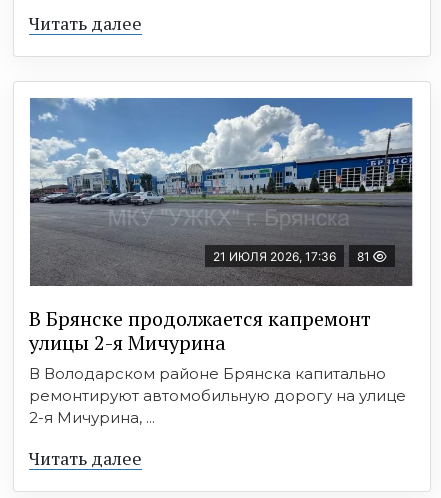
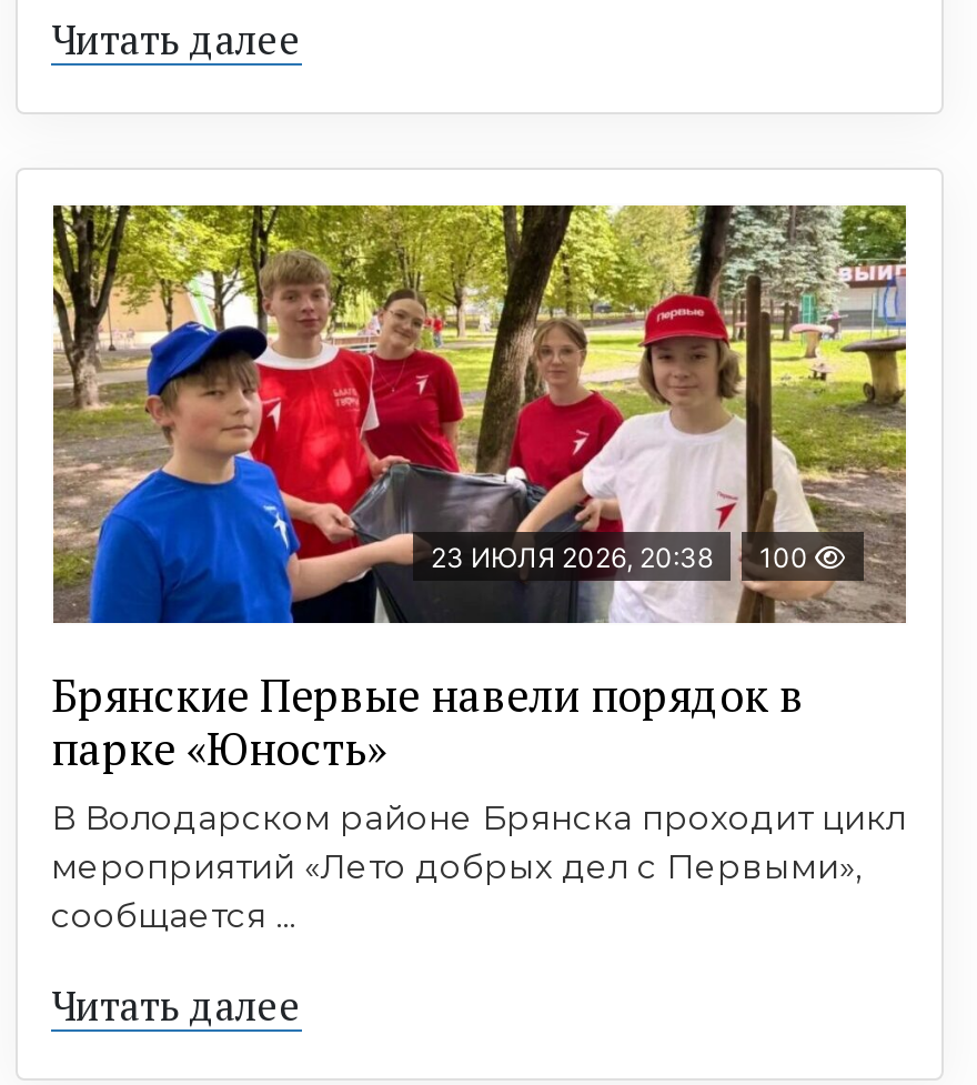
- [image]
- 21 ИЮЛЯ 2026, 17:36
- 81
+ [image]
+ 23 ИЮЛЯ 2026, 20:38
+ 100

- В Брянске продолжается капремонт
- улицы 2-я Мичурина
- В Володарском районе Брянска капитально
- ремонтируют автомобильную дорогу на улице
- 2-я Мичурина, ...
+ Брянские Первые навели порядок в
+ парке «Юность»
+ В Володарском районе Брянска проходит цикл
+ мероприятий «Лето добрых дел с Первыми»,
+ сообщается ...
